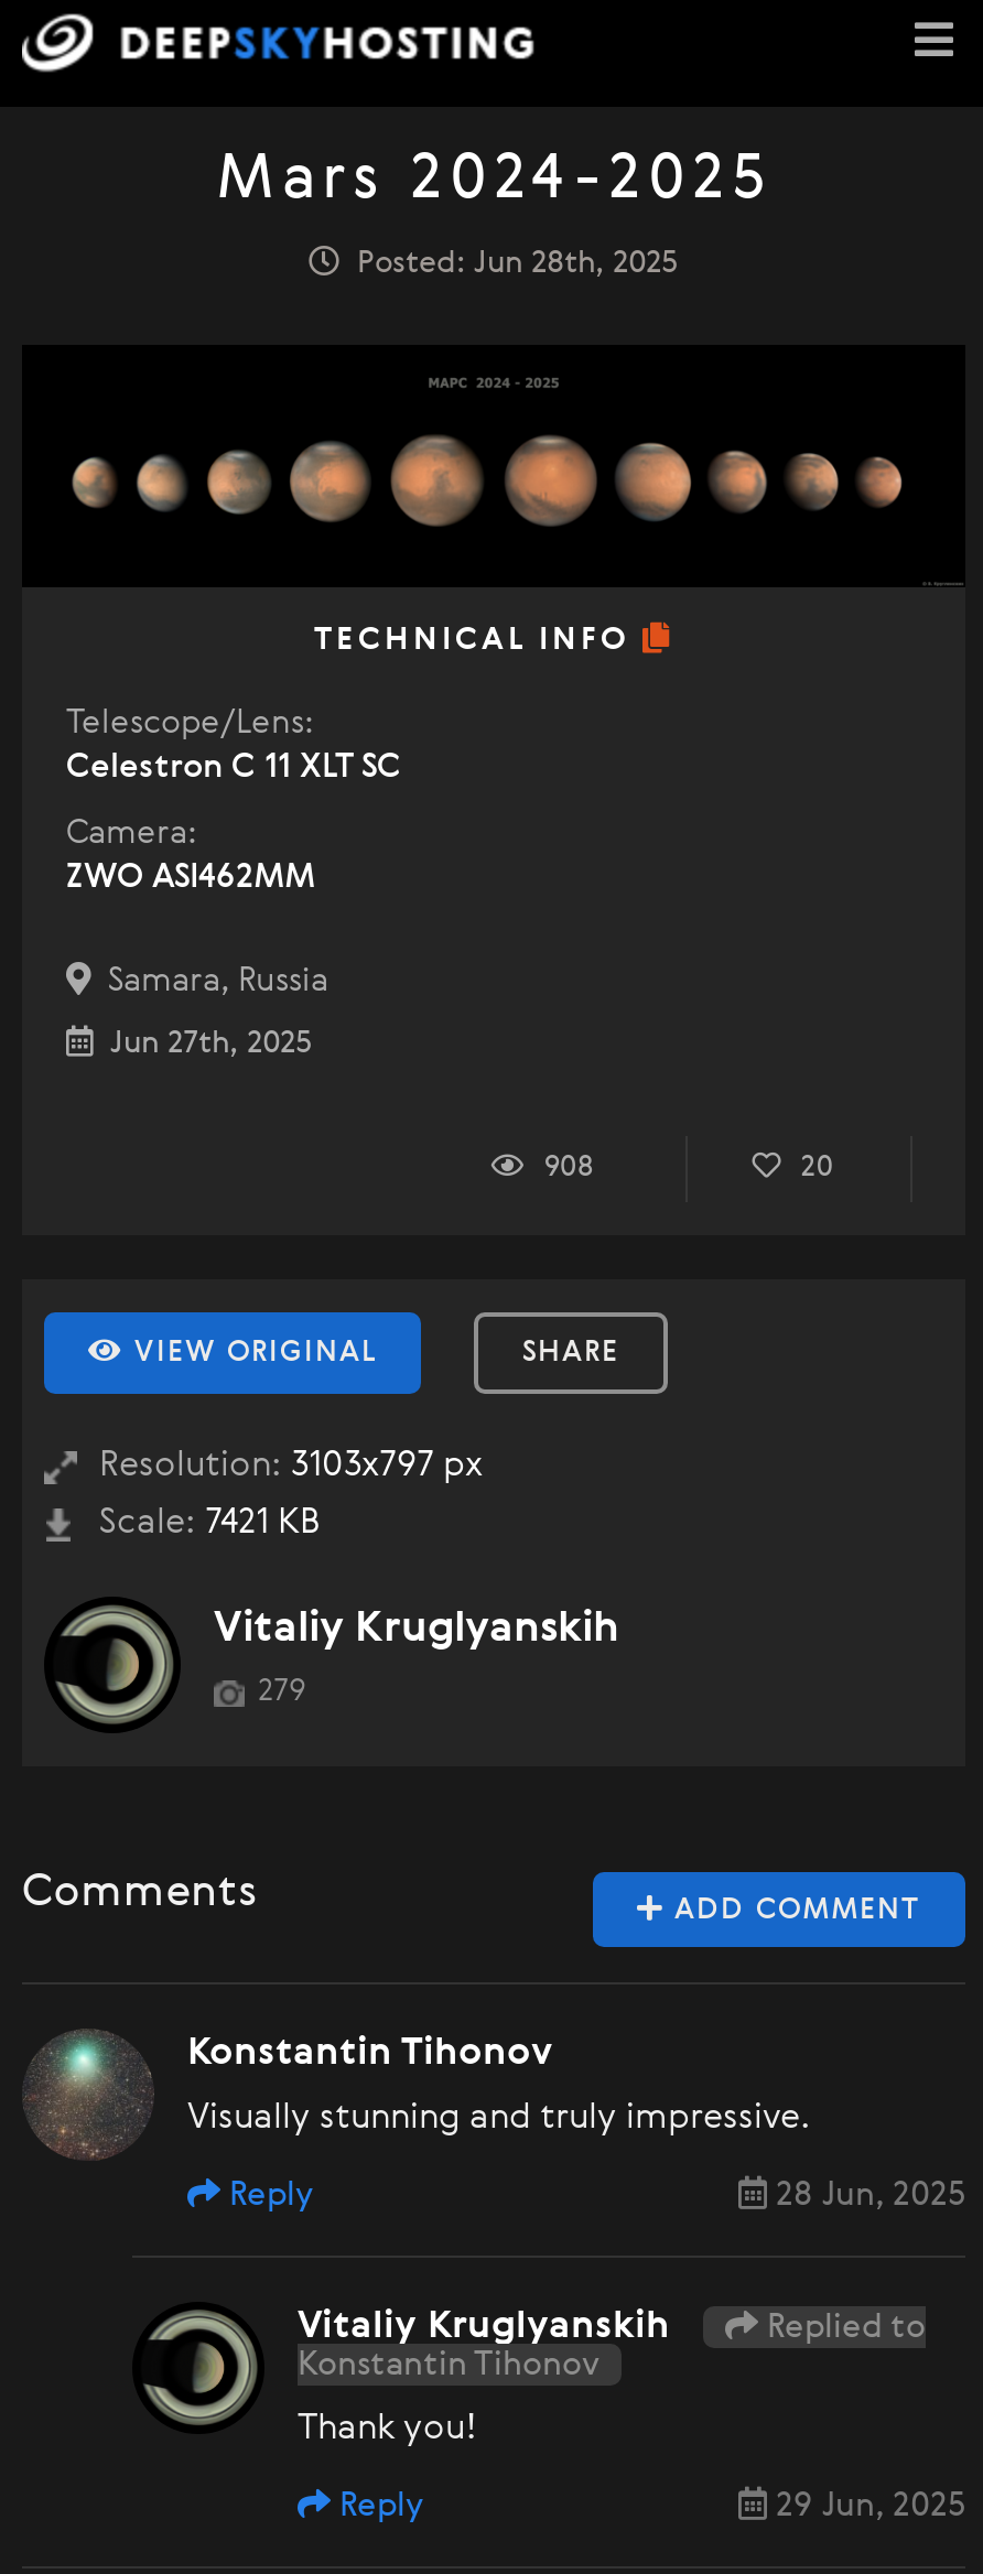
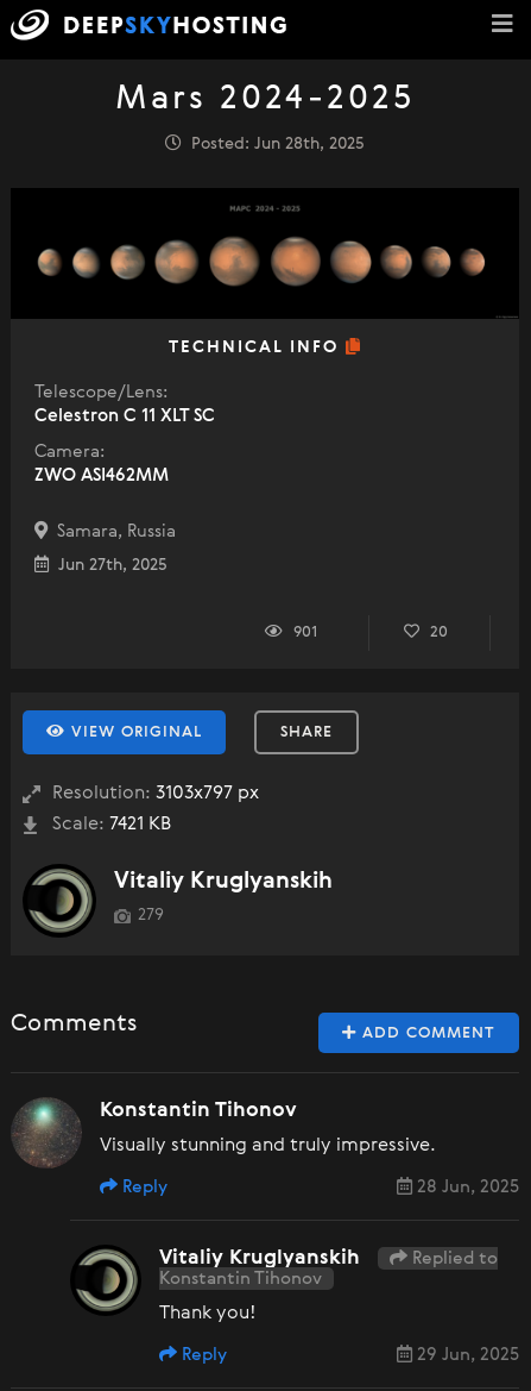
- 908
+ 901
